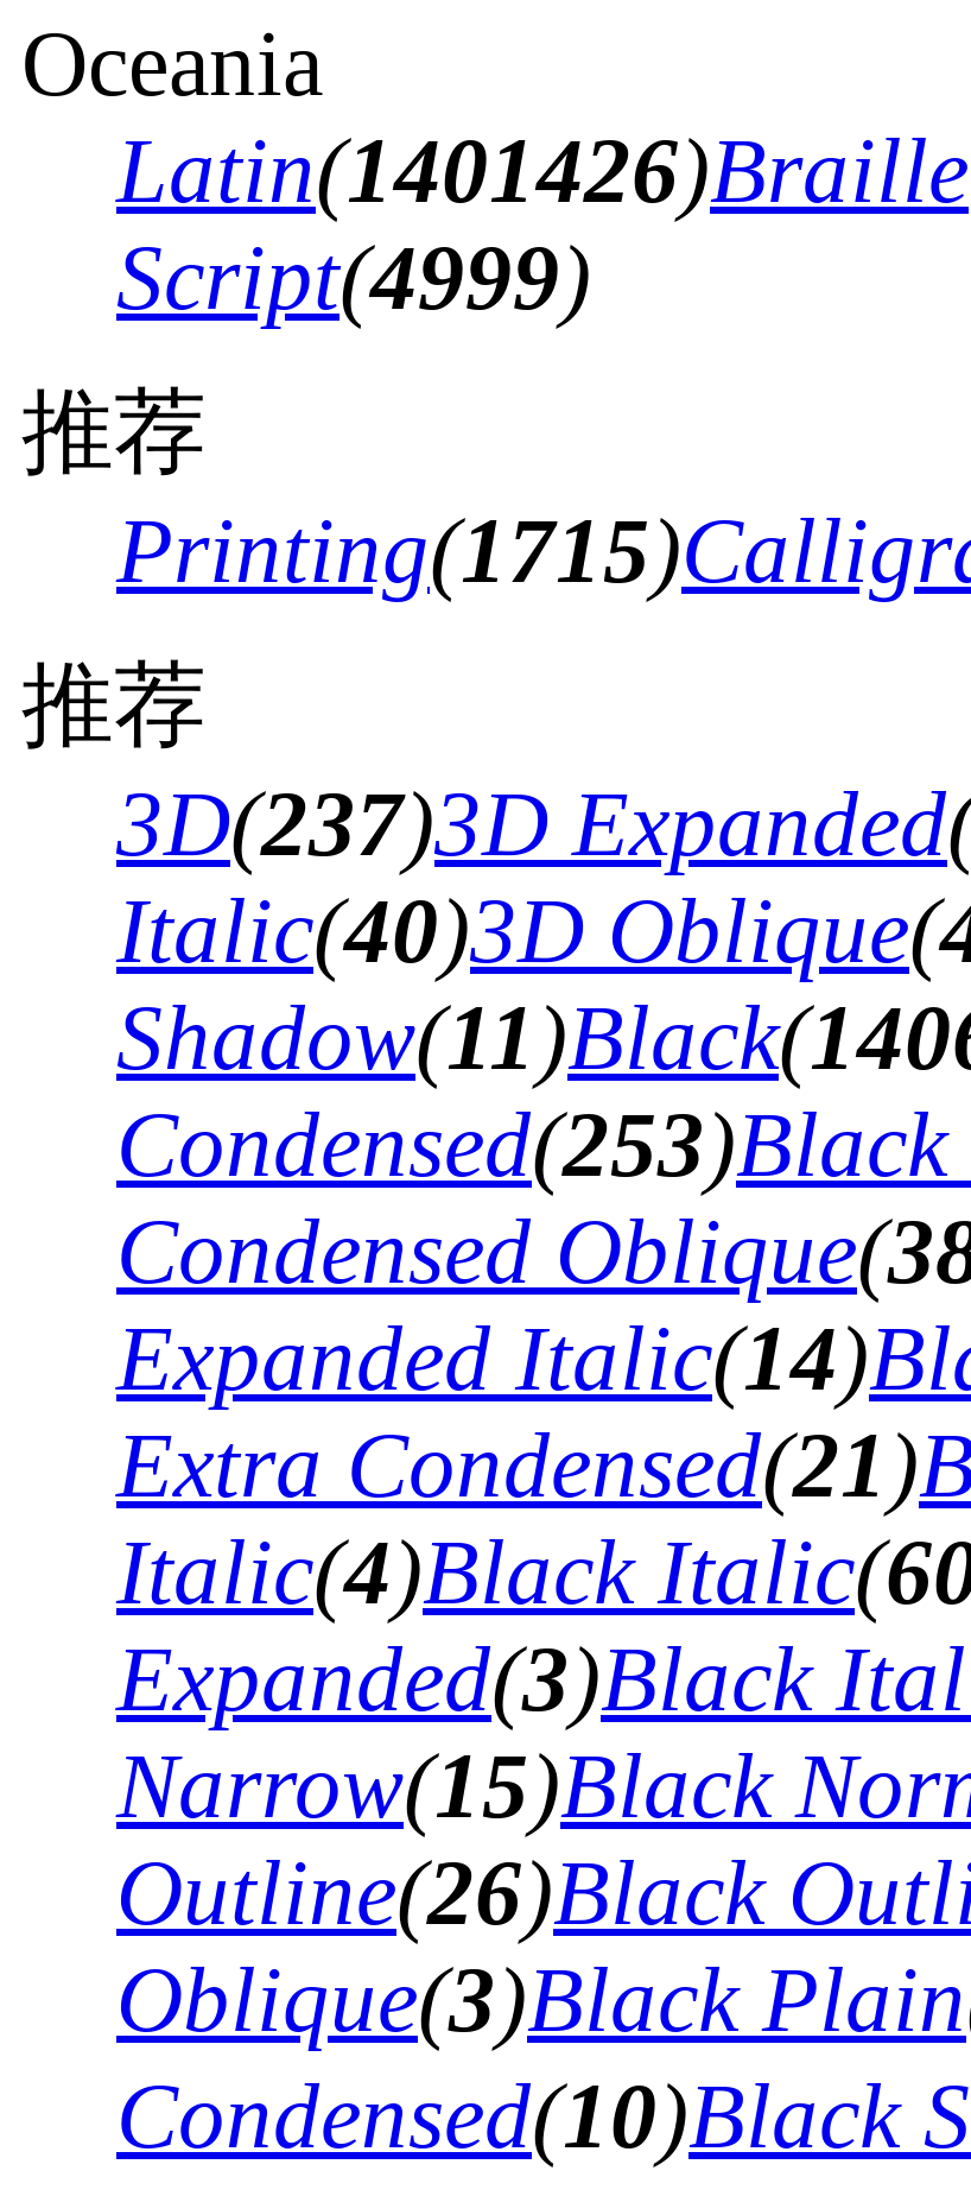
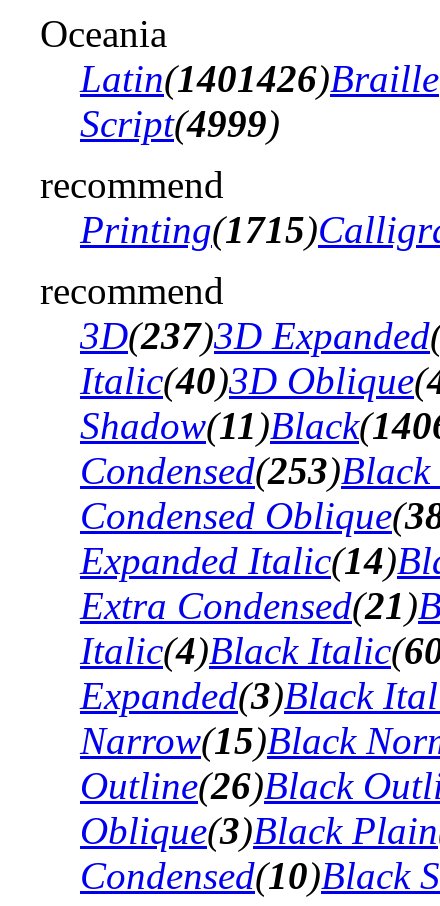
- 推荐
+ recommend

- 推荐
+ recommend
